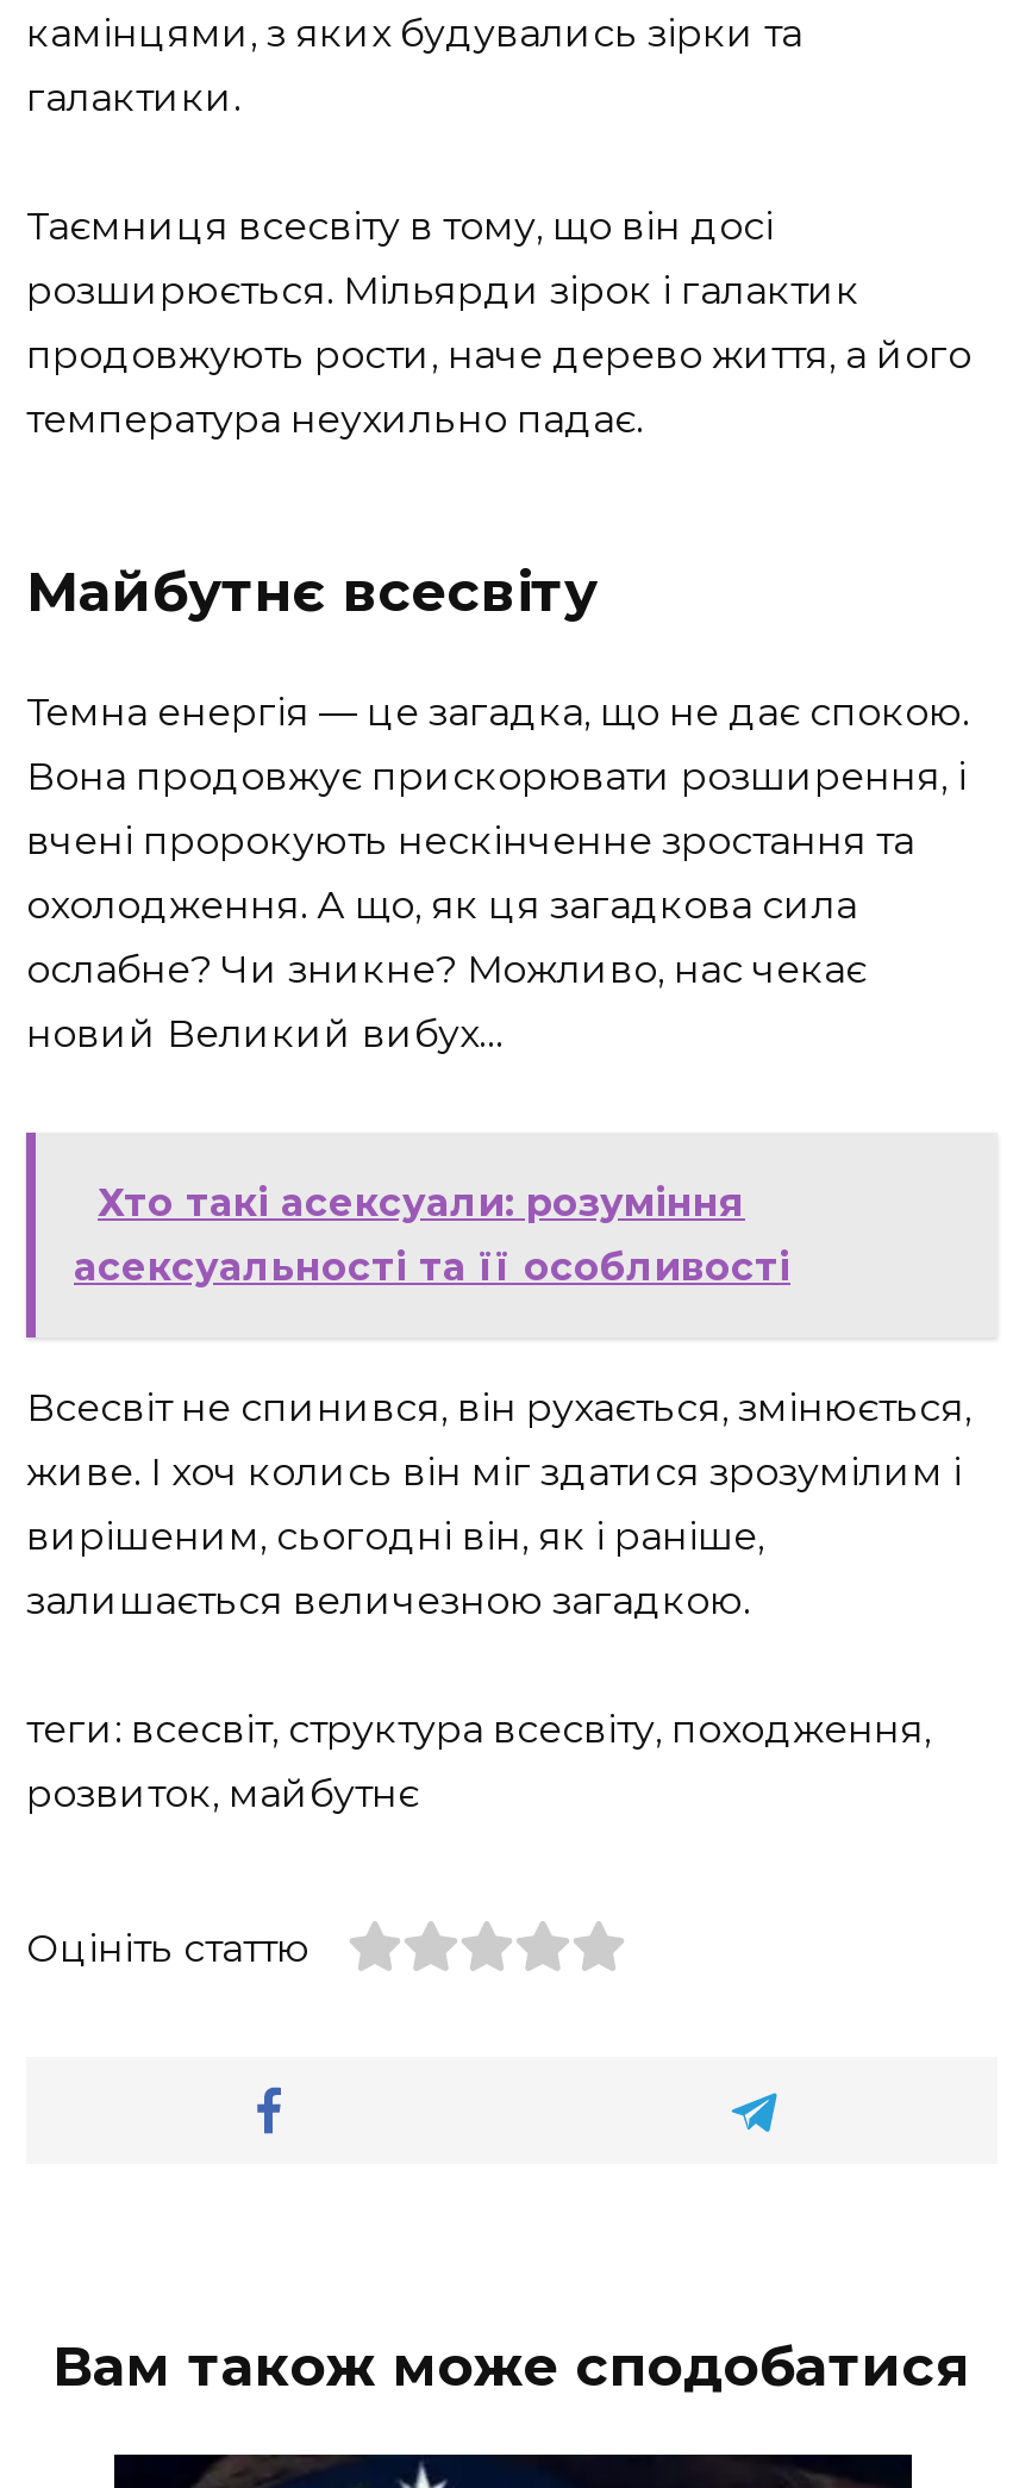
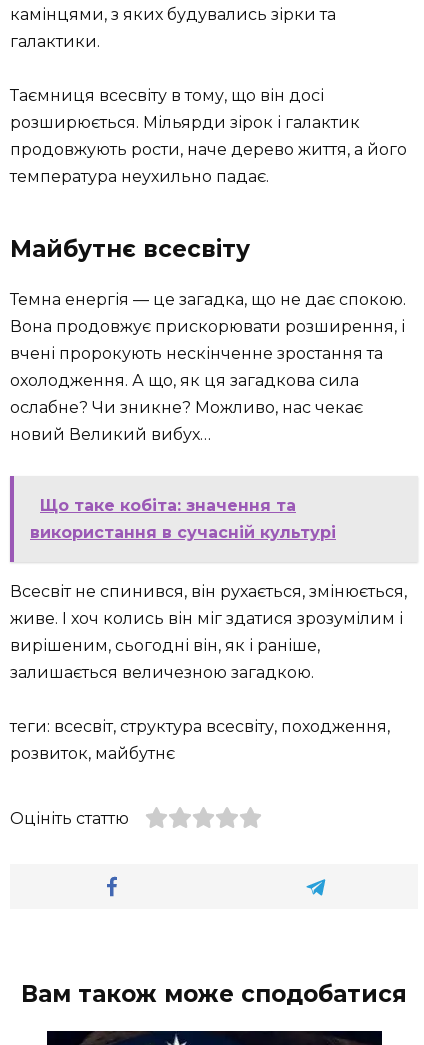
- Хто такі асексуали: розуміння
- асексуальності та її особливості
+ Що таке кобіта: значення та
+ використання в сучасній культурі
